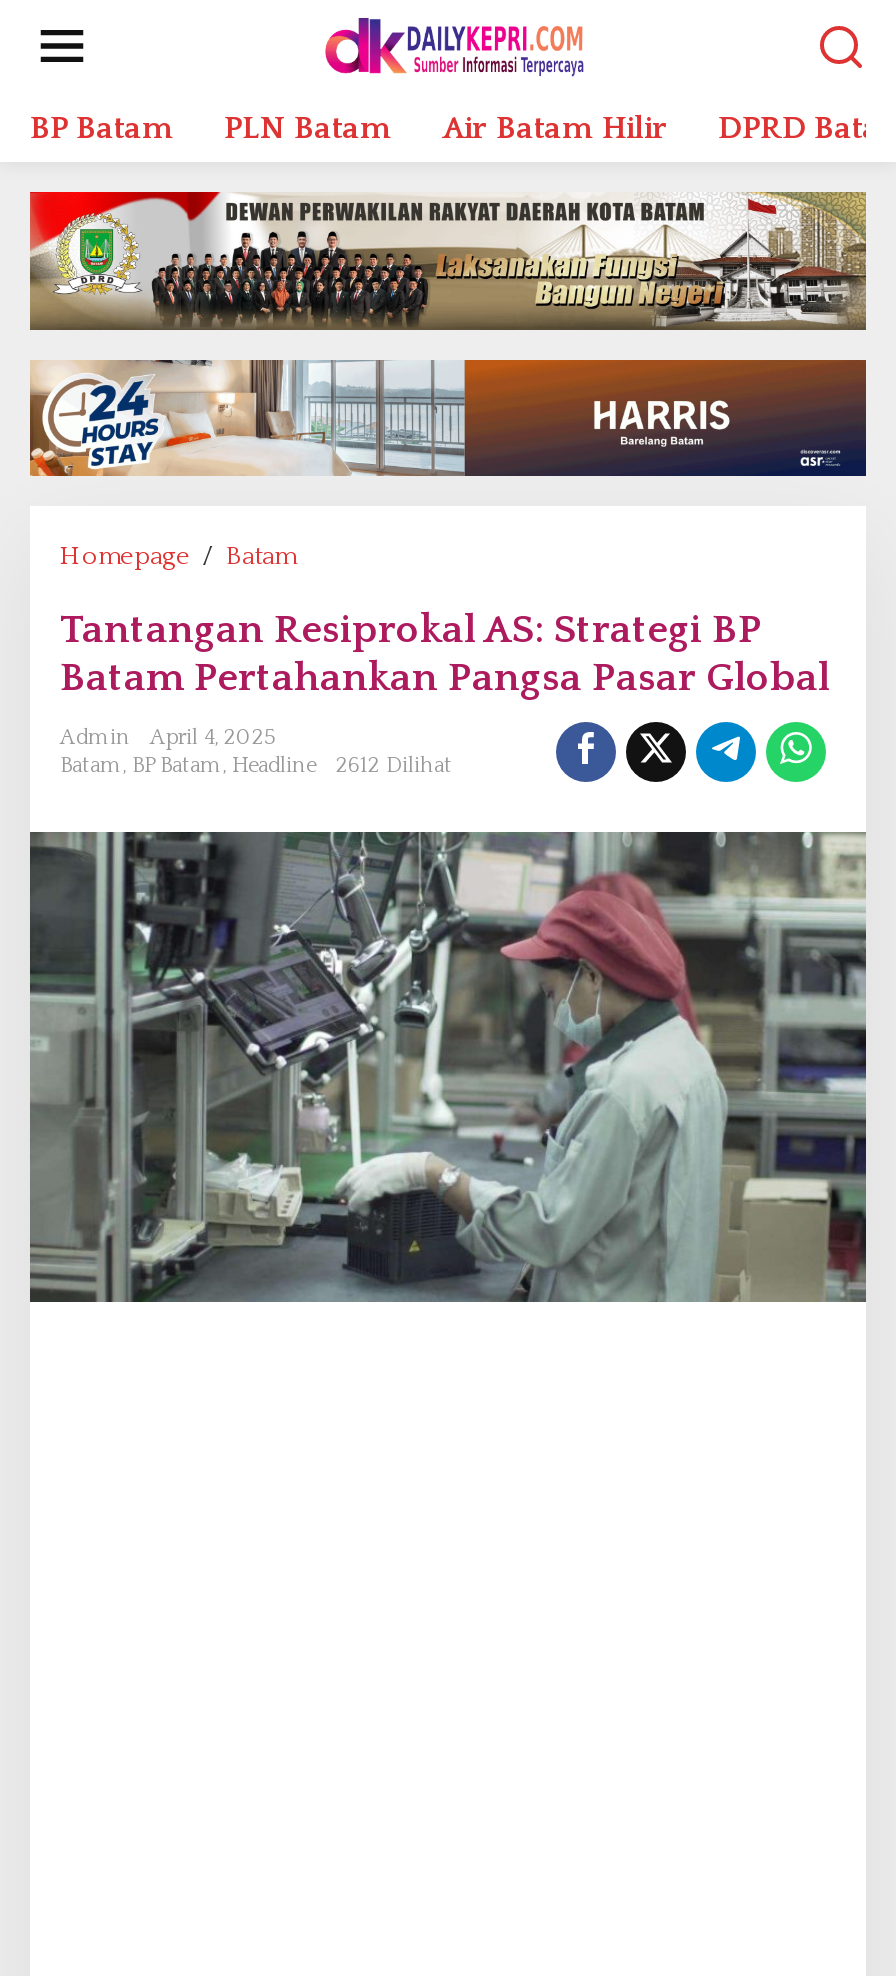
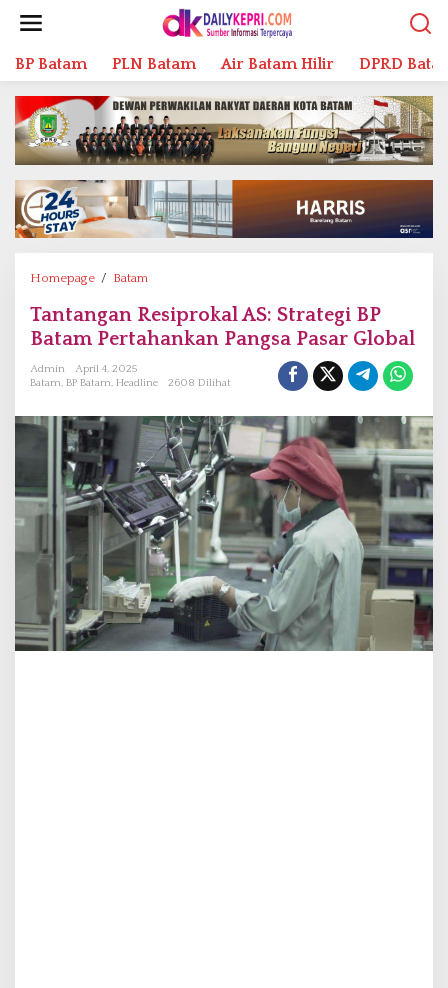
- 2612 Dilihat
+ 2608 Dilihat
